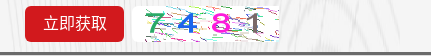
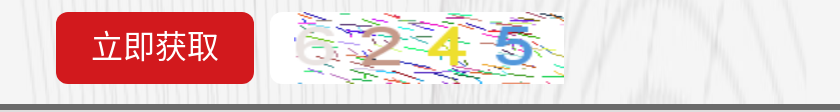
- [image]
+ [image]
